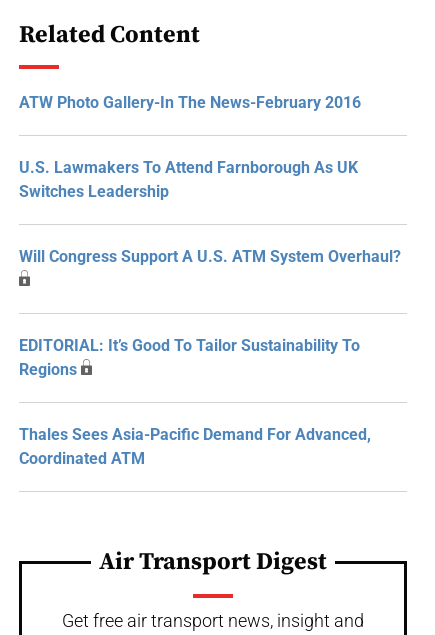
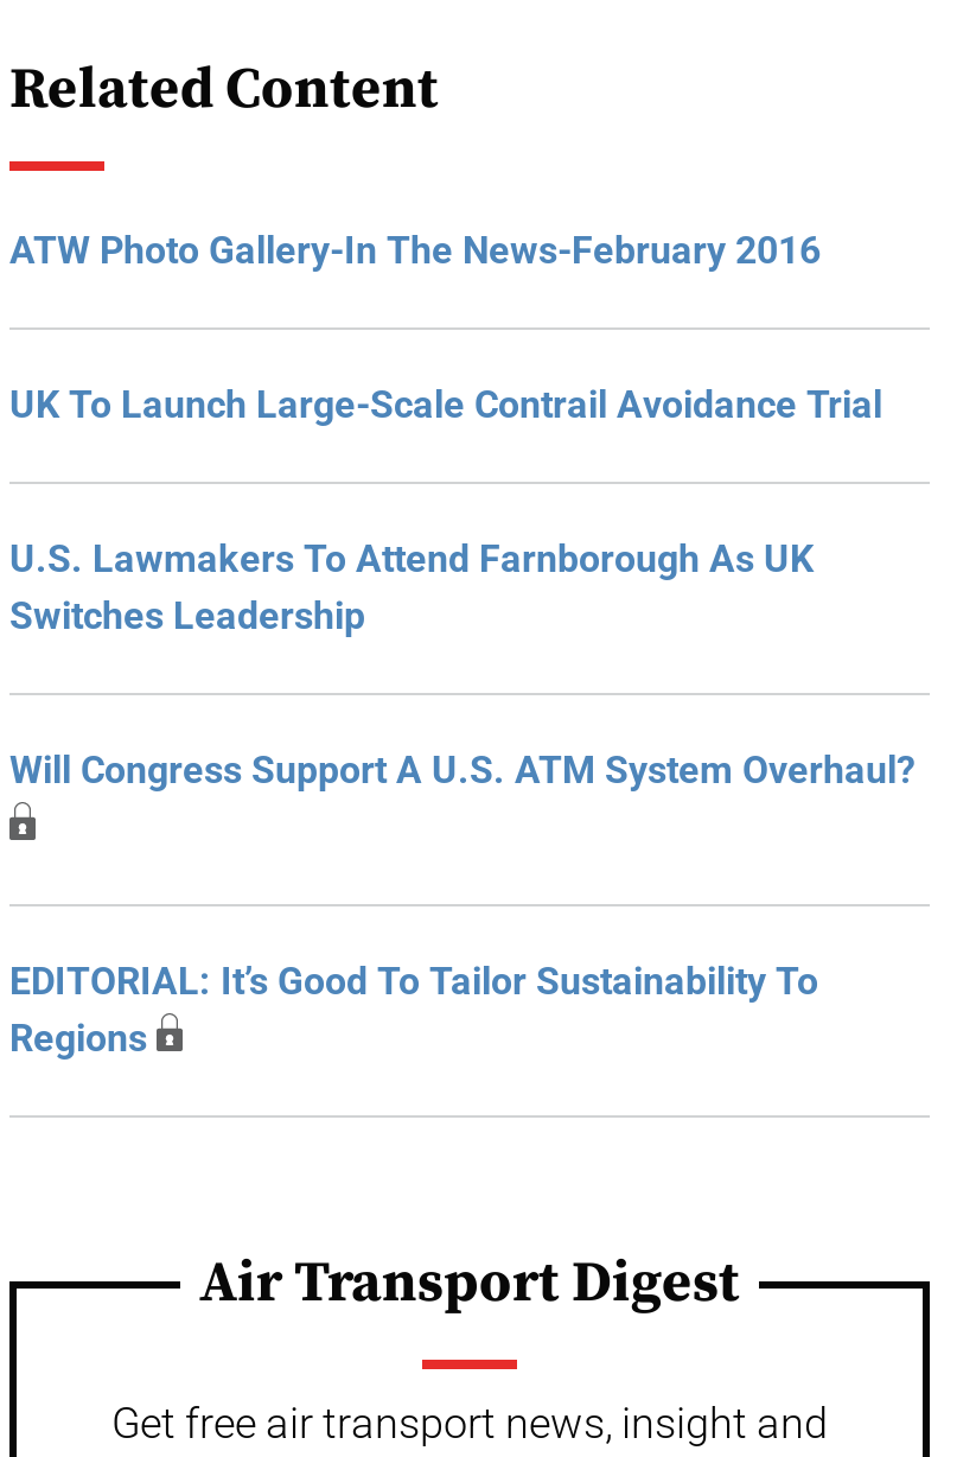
+ UK To Launch Large-Scale Contrail Avoidance Trial

moved down: U.S. Lawmakers To Attend Farnborough As UK | Switches Leadership | Will Congress Support A U.S. ATM System Overhaul? | EDITORIAL: It’s Good To Tailor Sustainability To | Regions

- Thales Sees Asia-Pacific Demand For Advanced,
- Coordinated ATM
